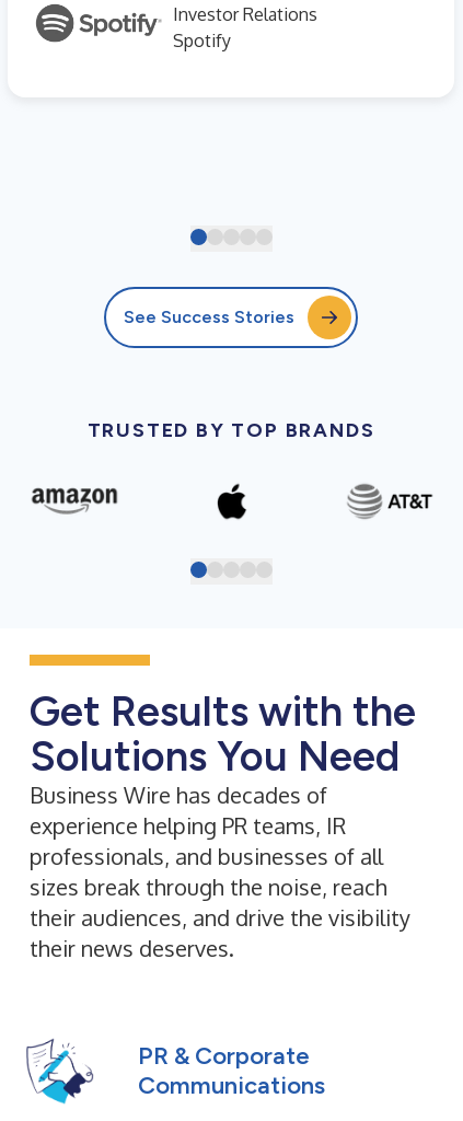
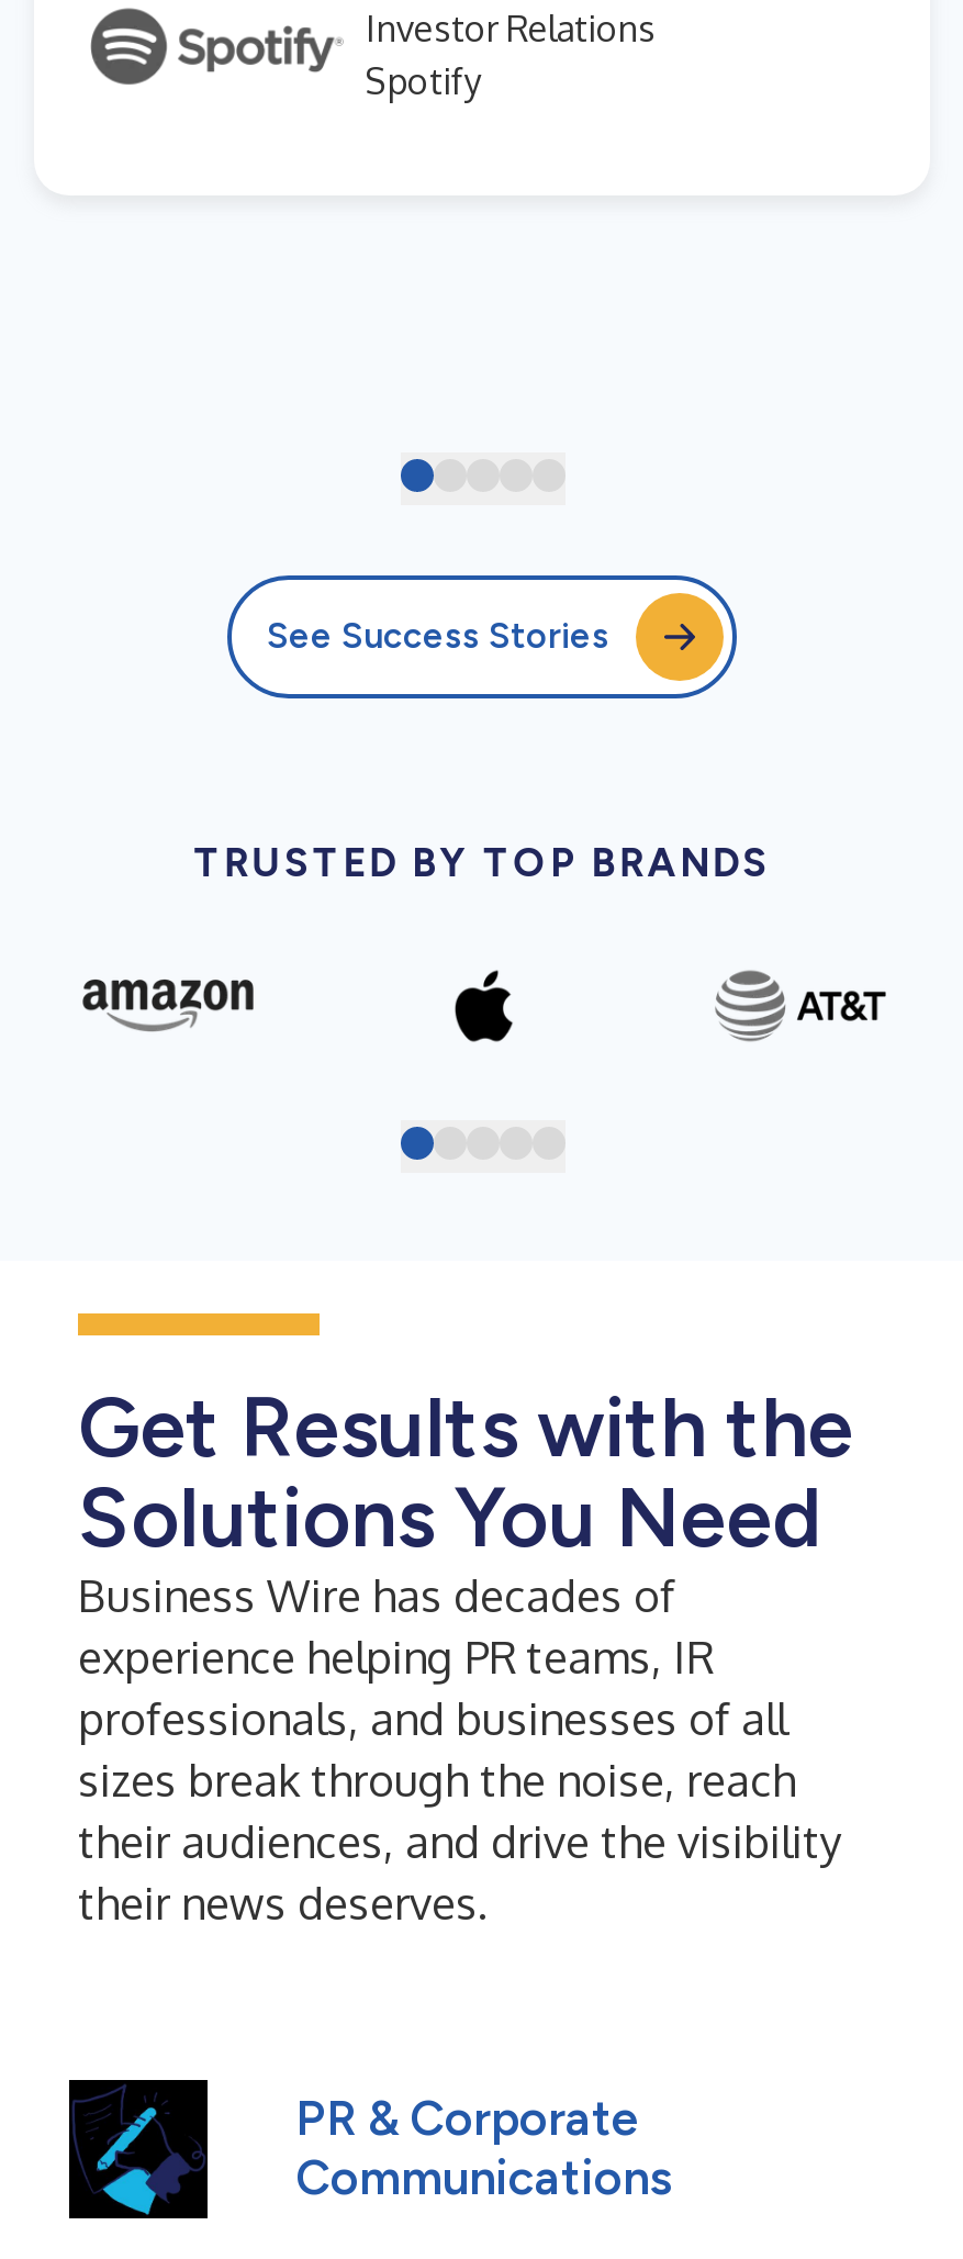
- [image]
+ [image]
